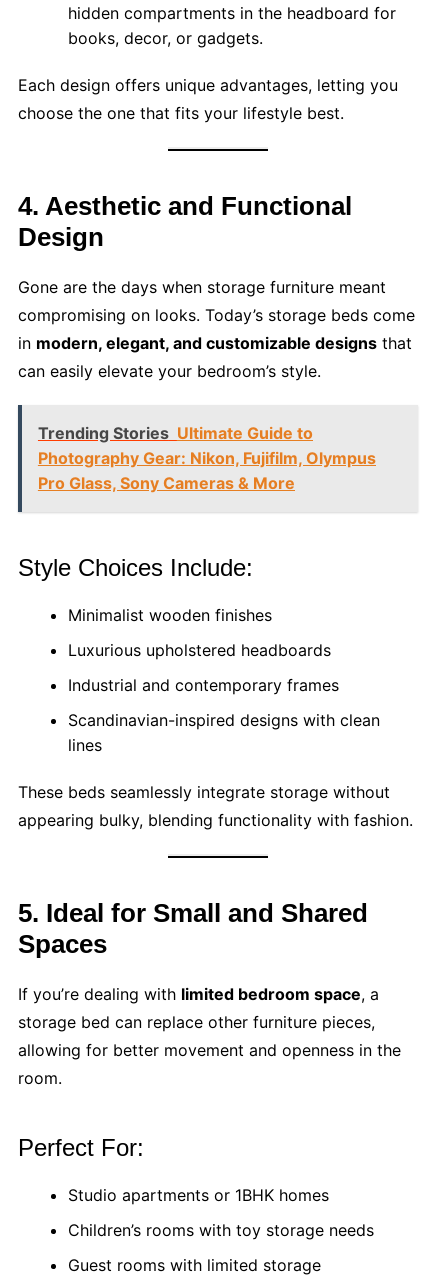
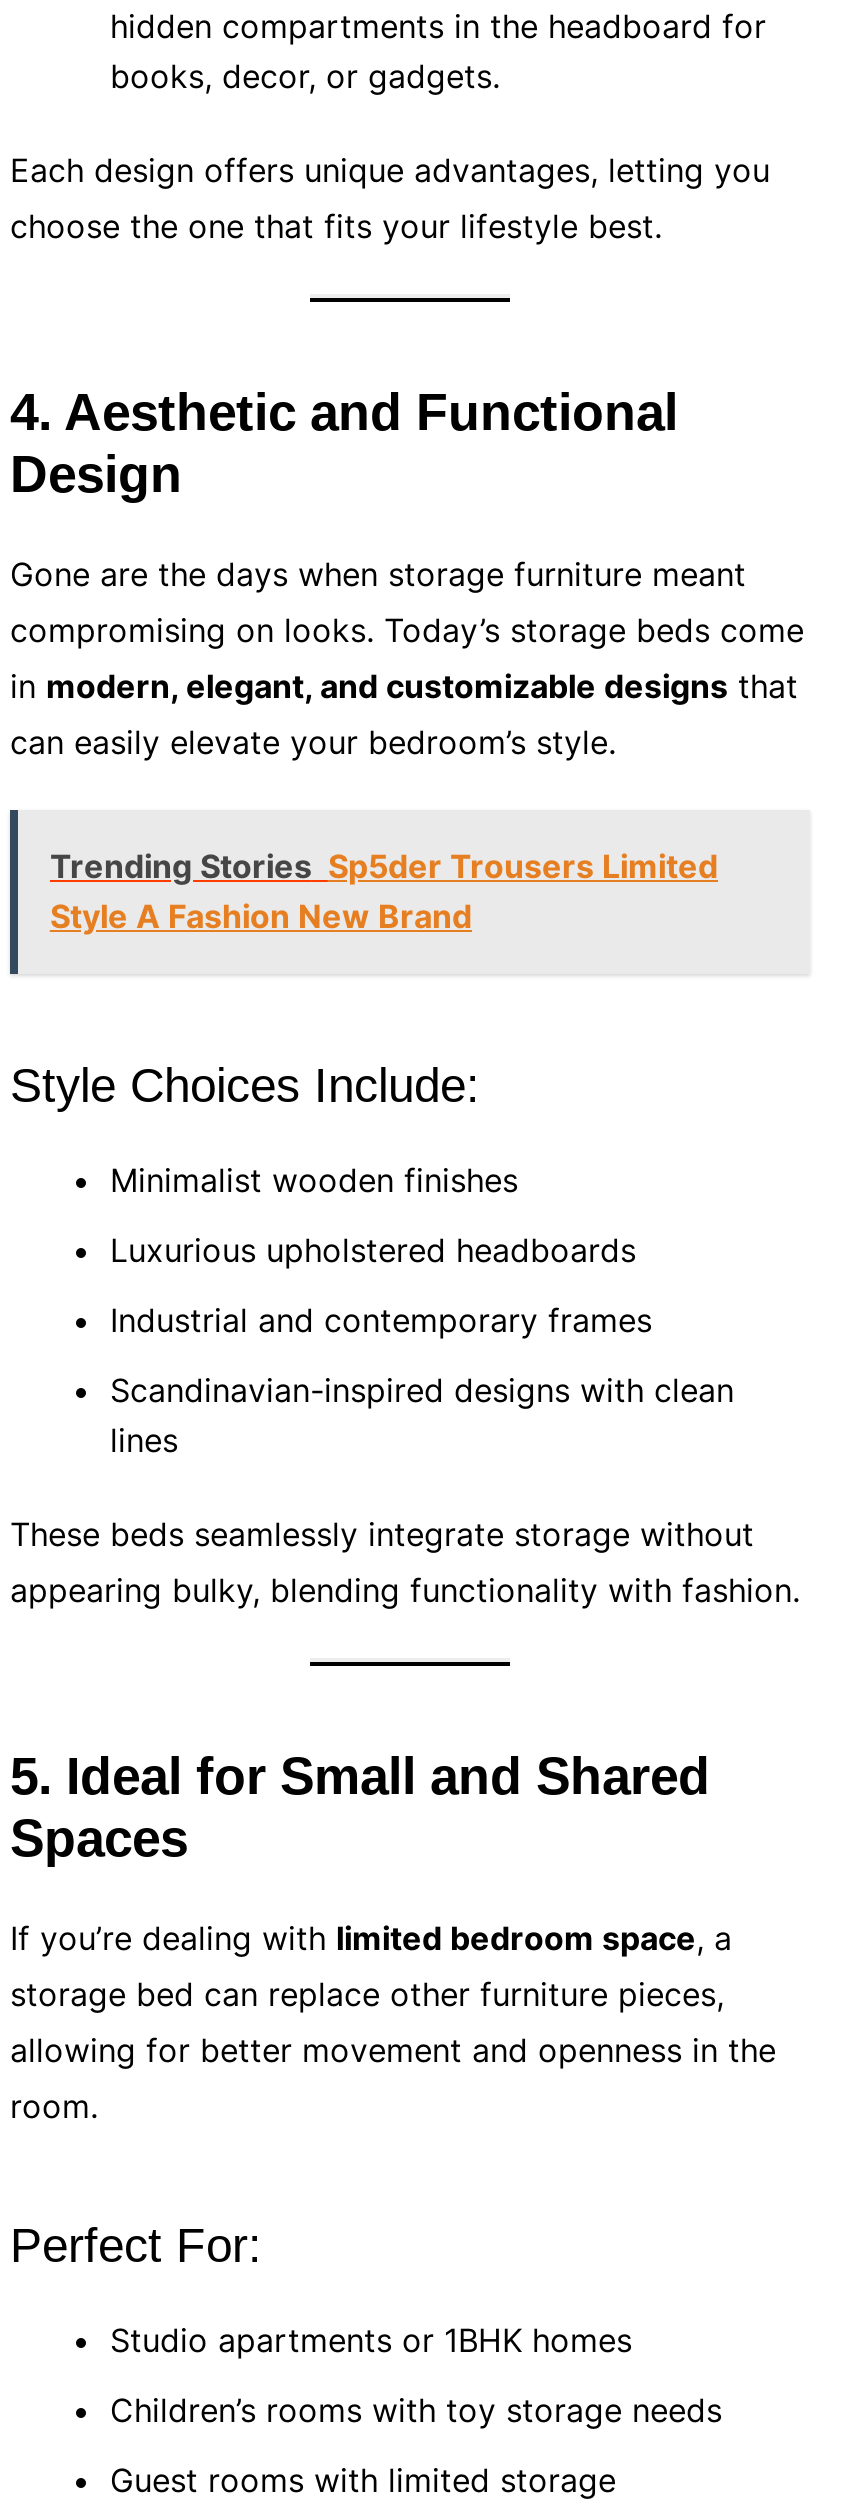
- Trending Stories Ultimate Guide to
- Photography Gear: Nikon, Fujifilm, Olympus
- Pro Glass, Sony Cameras & More
+ Trending Stories Sp5der Trousers Limited
+ Style A Fashion New Brand
